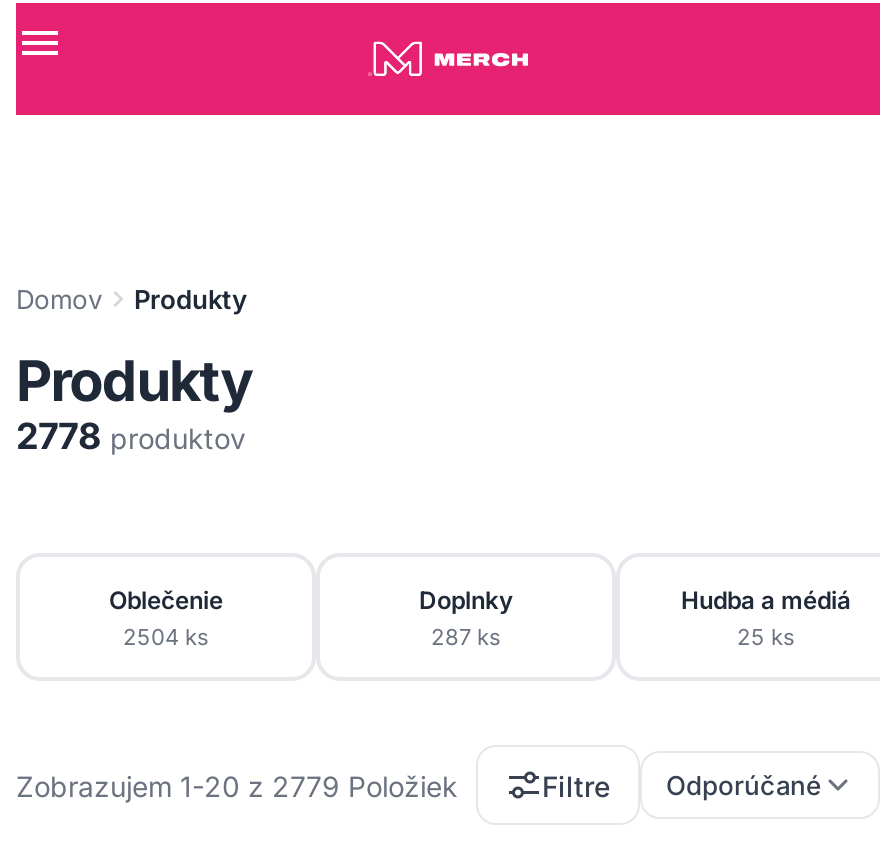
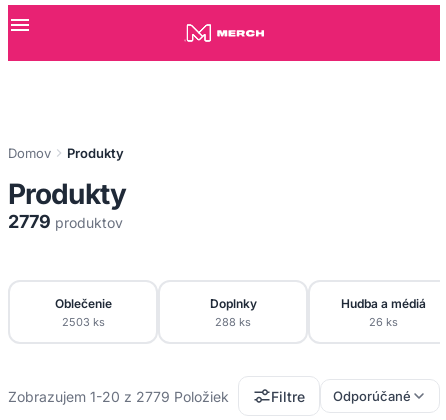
- 2778 produktov
+ 2779 produktov

- 2504 ks
+ 2503 ks

- 287 ks
+ 288 ks

- 25 ks
+ 26 ks
